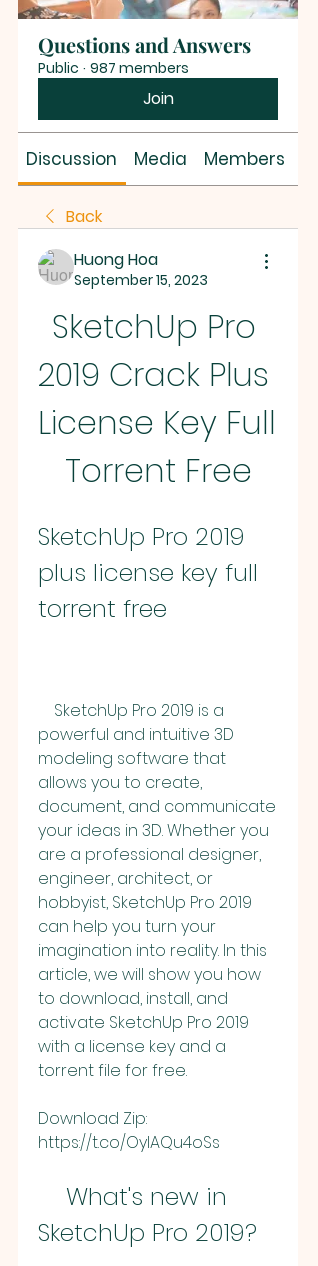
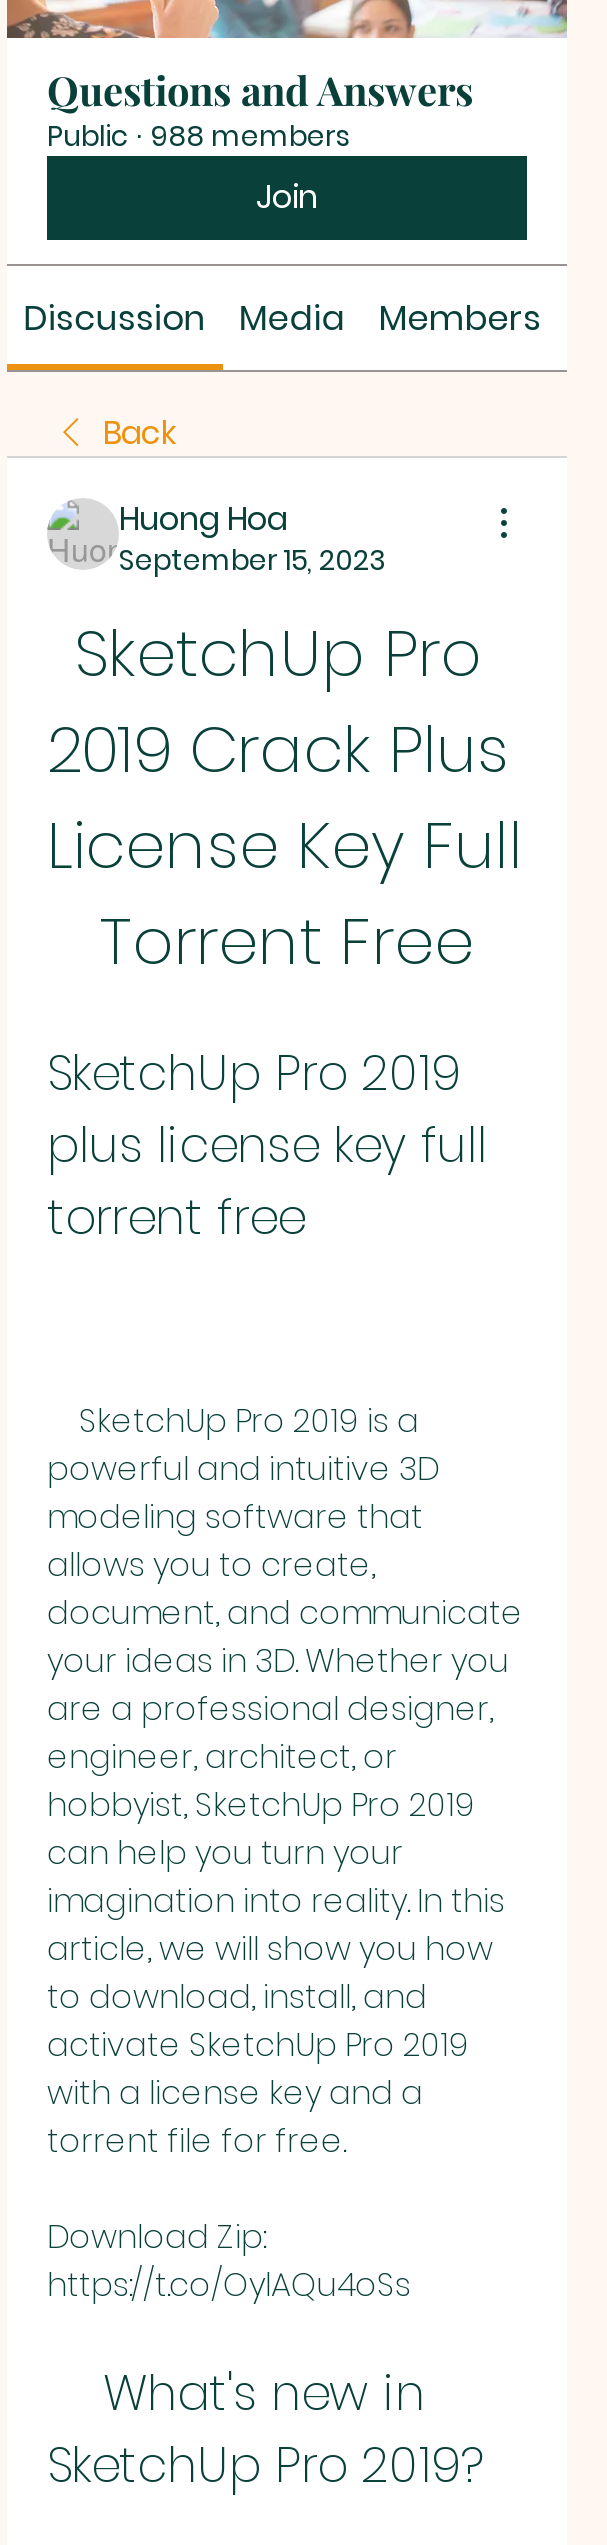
- Public · 987 members
+ Public · 988 members
